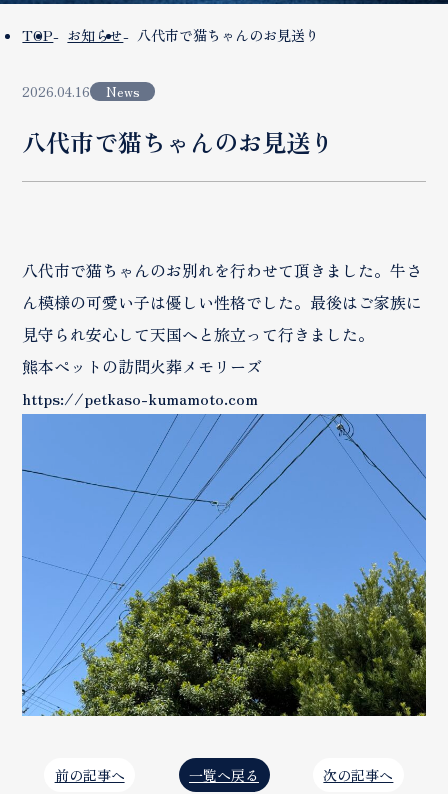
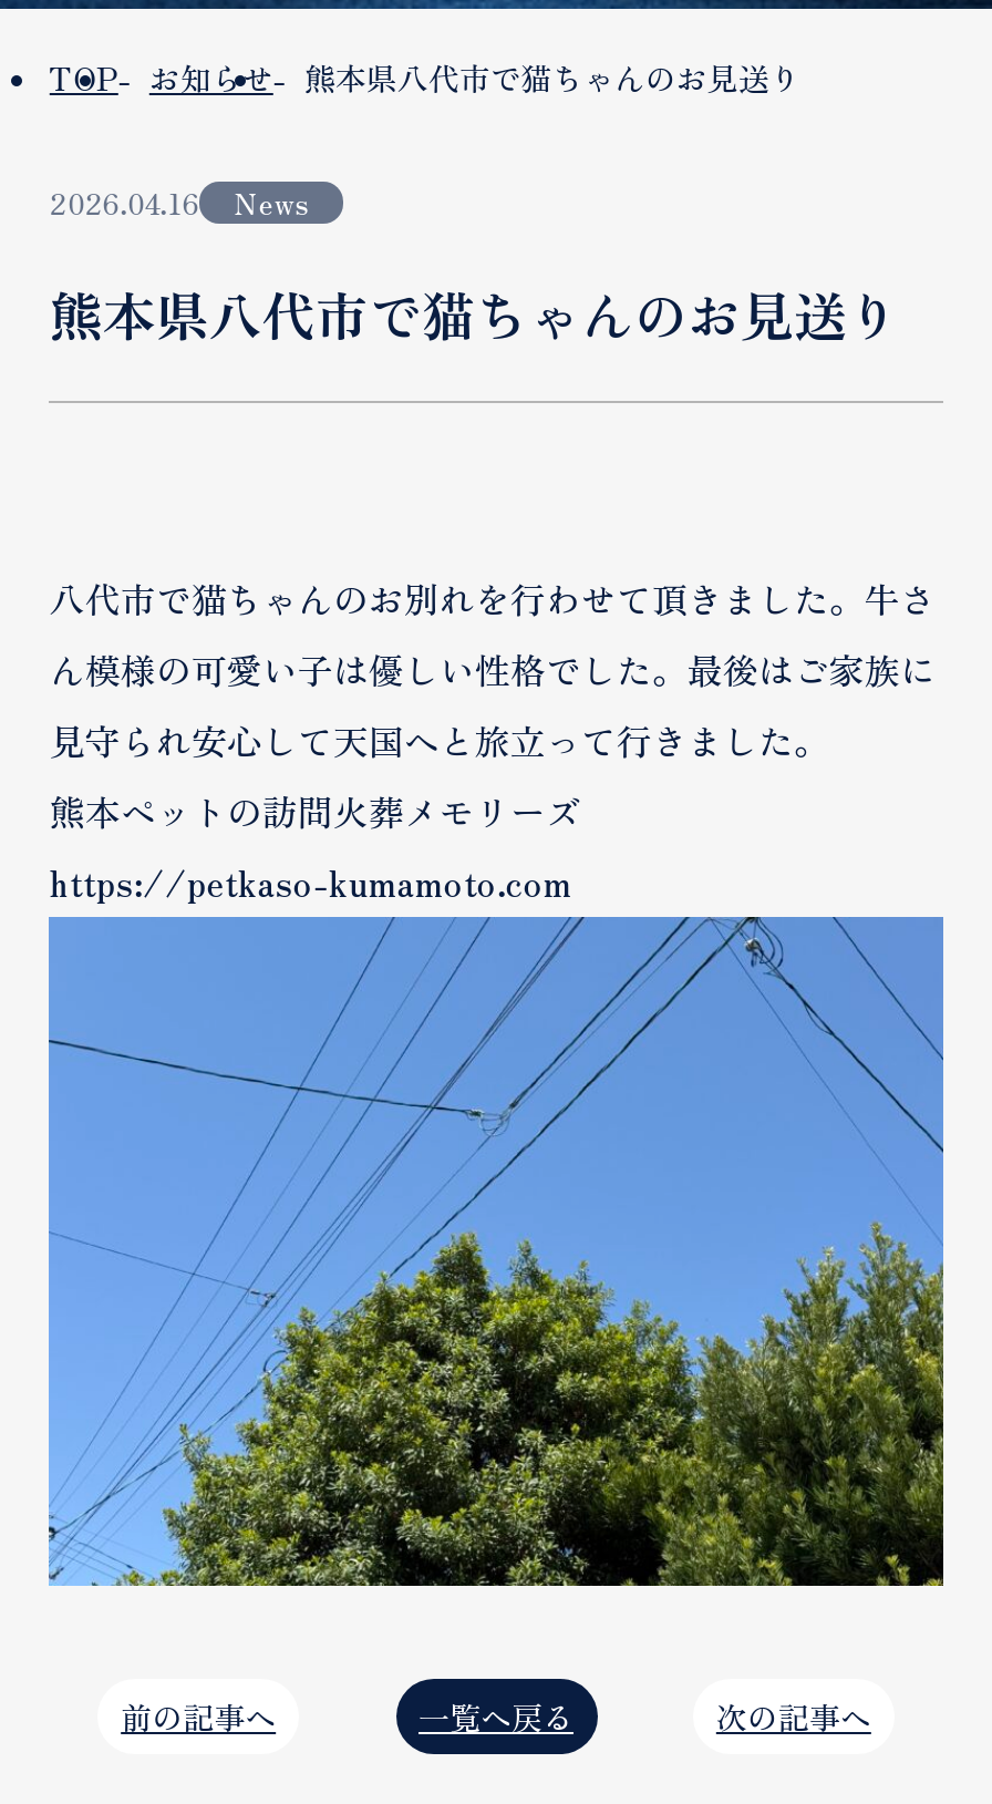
- 八代市で猫ちゃんのお見送り
+ 熊本県八代市で猫ちゃんのお見送り

- 八代市で猫ちゃんのお見送り
+ 熊本県八代市で猫ちゃんのお見送り
